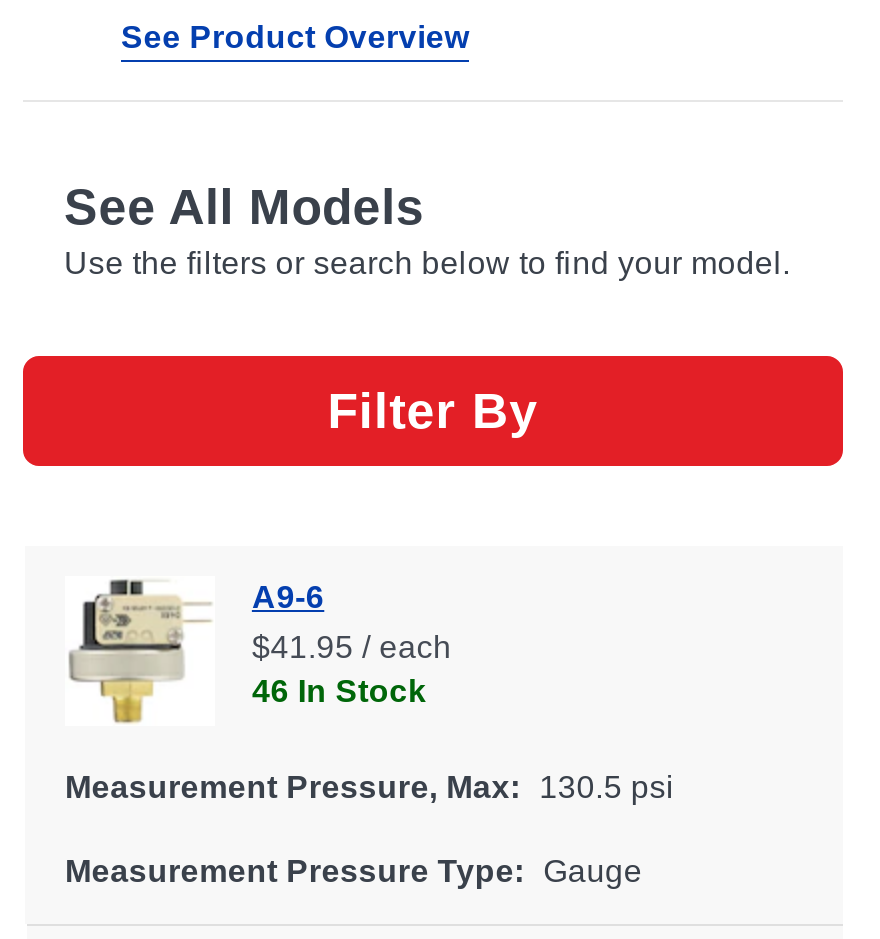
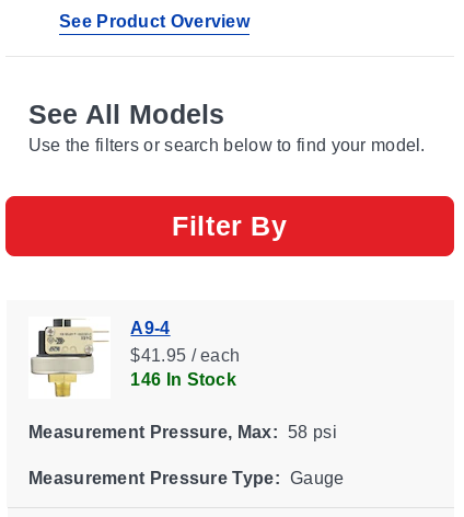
- A9-6
+ A9-4

- 46 In Stock
+ 146 In Stock

- Measurement Pressure, Max: 130.5 psi
+ Measurement Pressure, Max: 58 psi
